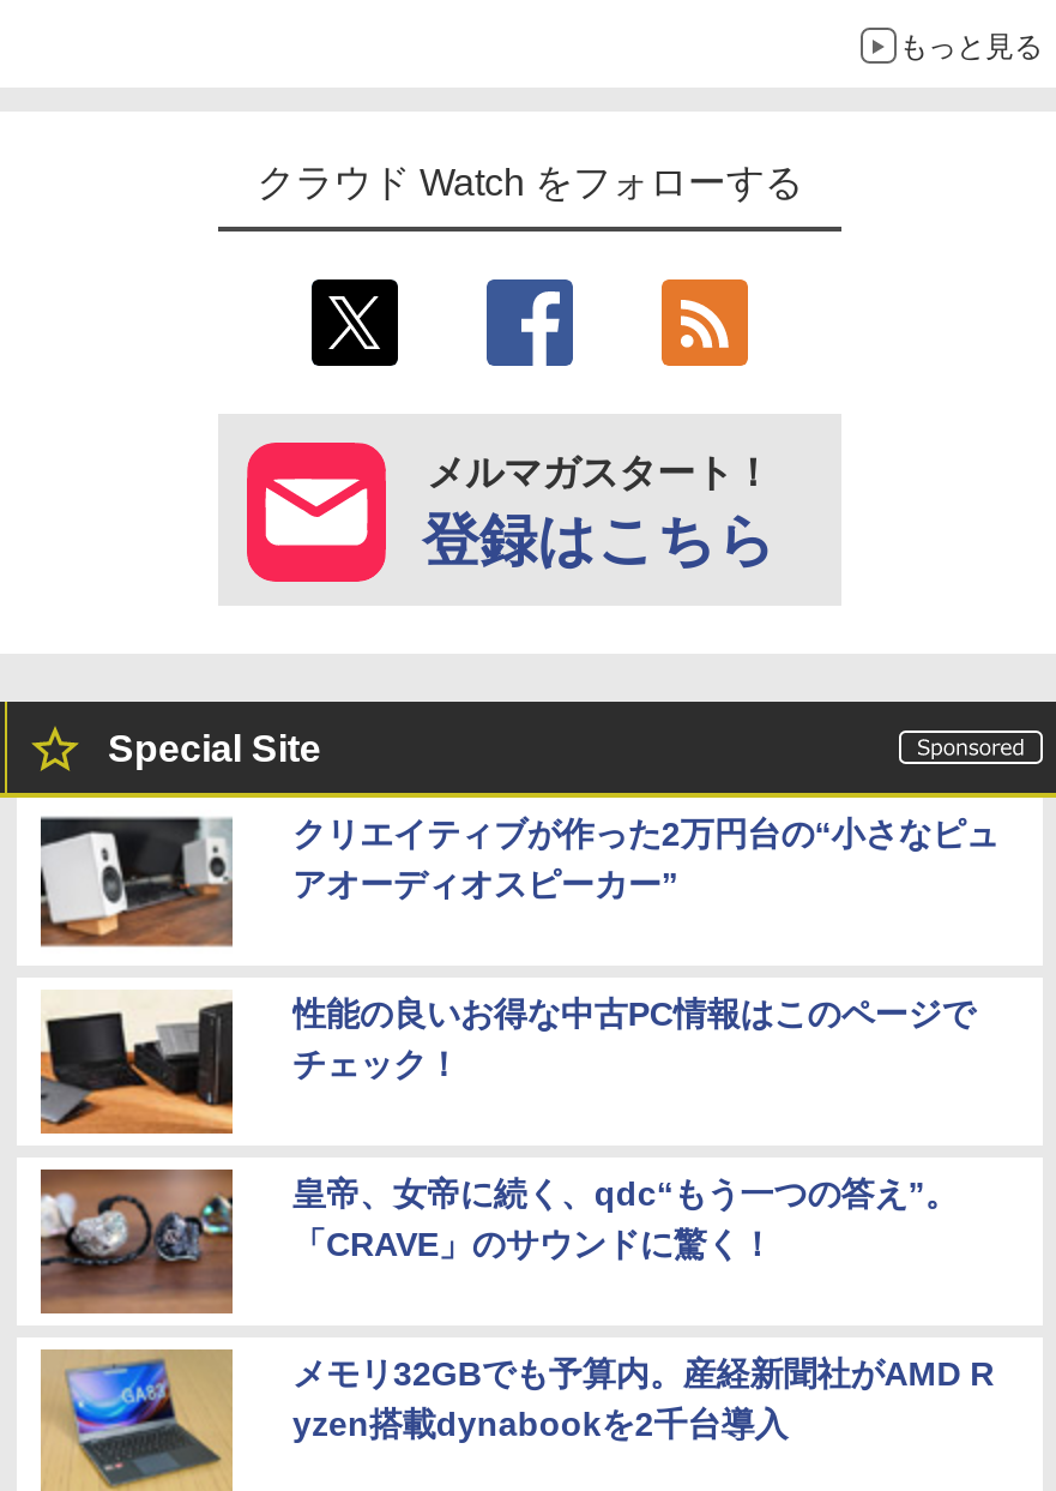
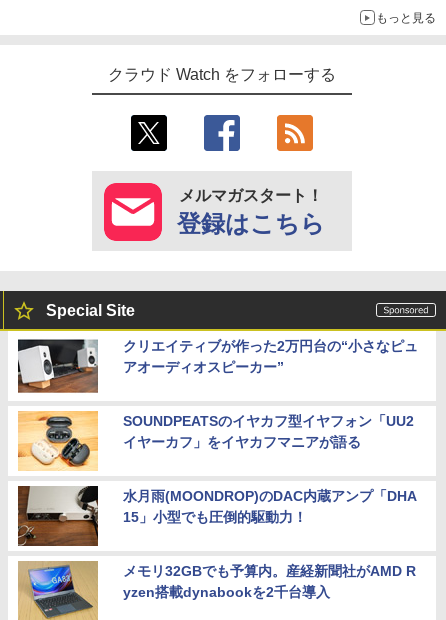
- [image]
- 性能の良いお得な中古PC情報はこのページで
- チェック！
+ [image]
+ SOUNDPEATSのイヤカフ型イヤフォン「UU2
+ イヤーカフ」をイヤカフマニアが語る

- [image]
- 皇帝、女帝に続く、qdc“もう一つの答え”。
- 「CRAVE」のサウンドに驚く！
+ [image]
+ 水月雨(MOONDROP)のDAC内蔵アンプ「DHA
+ 15」小型でも圧倒的駆動力！
